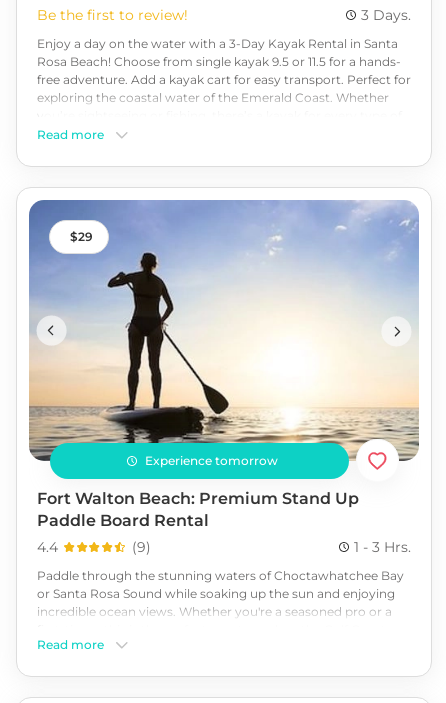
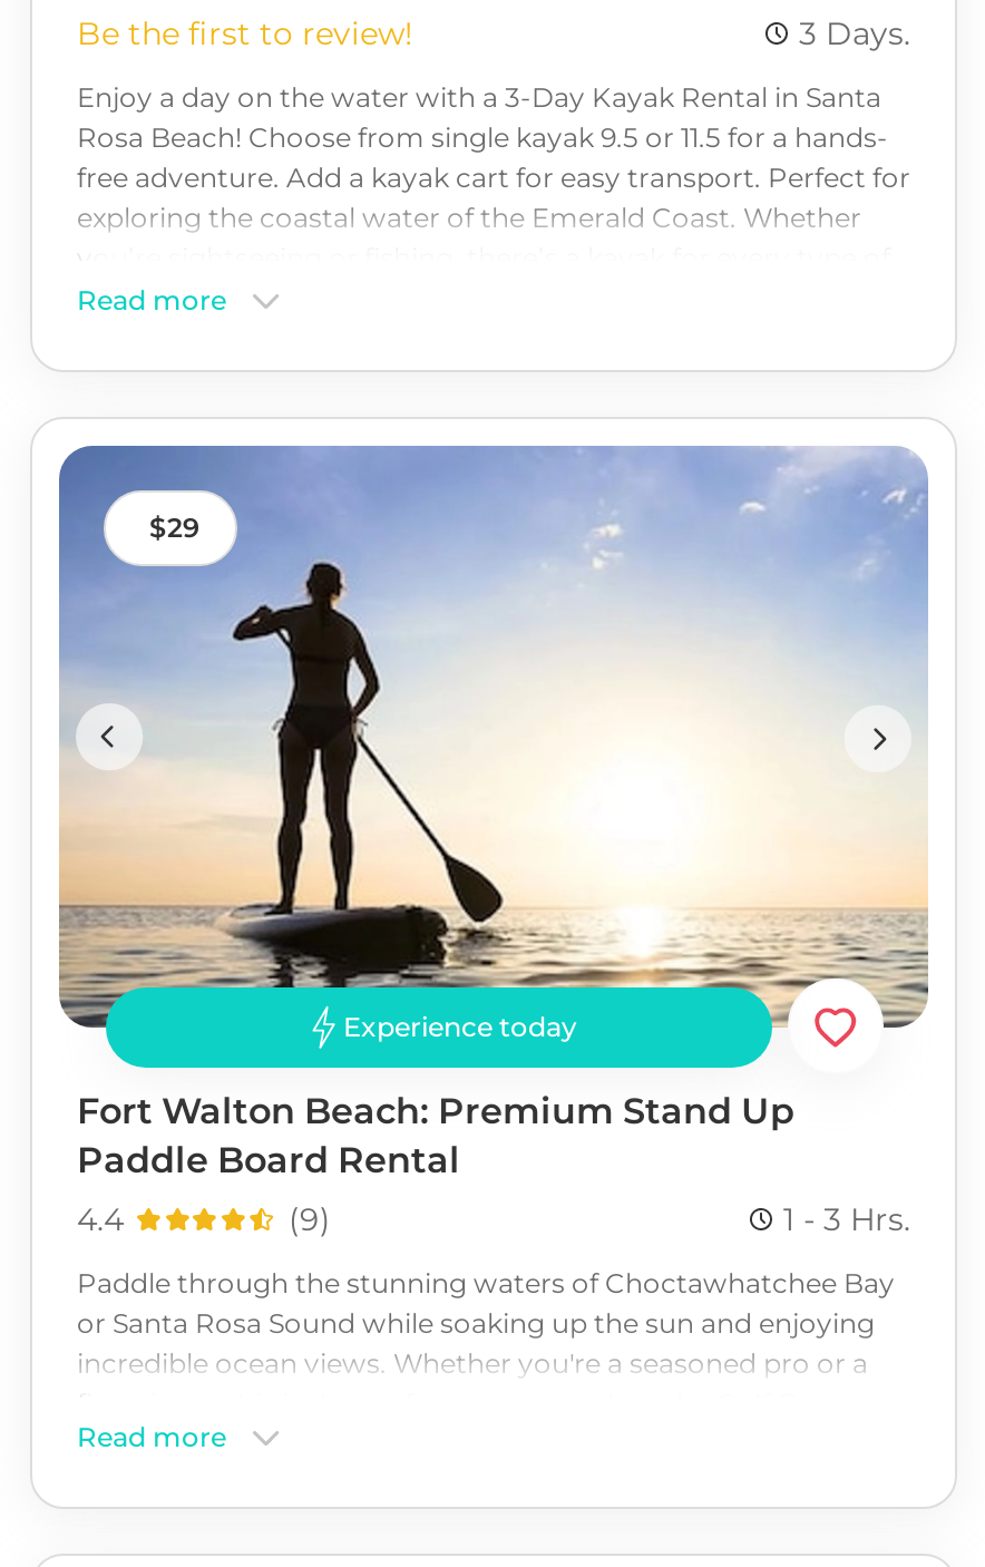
- Experience tomorrow
+ Experience today
